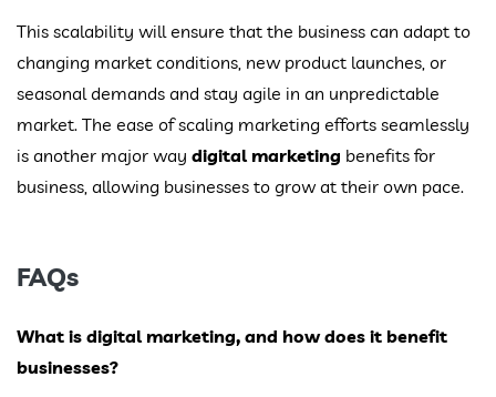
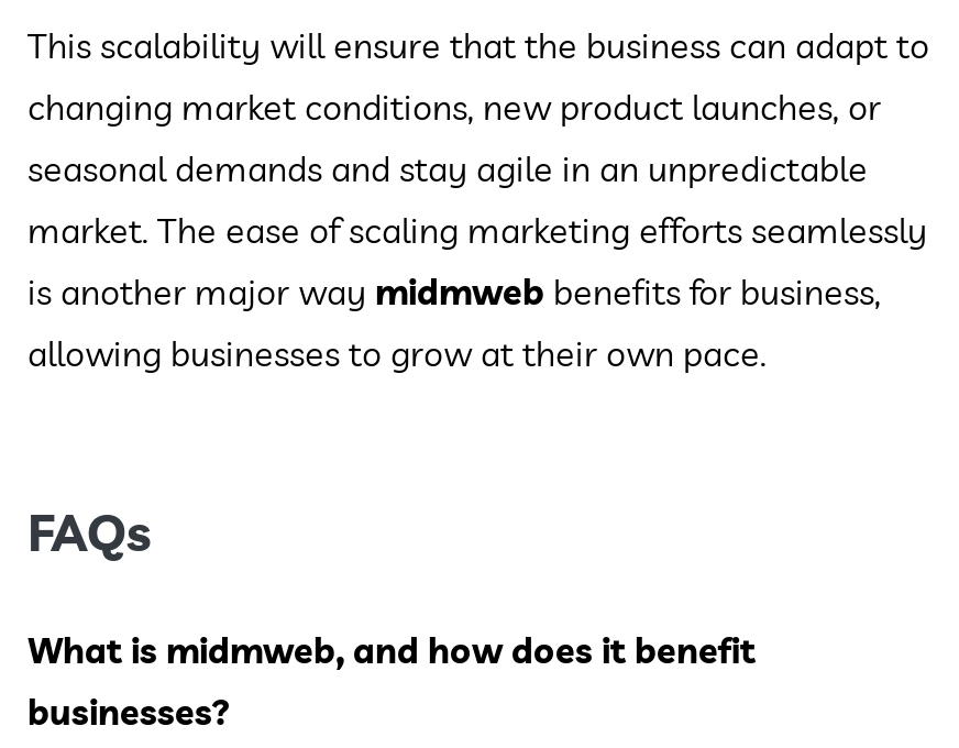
- is another major way digital marketing benefits for
- business, allowing businesses to grow at their own pace.
+ is another major way midmweb benefits for business,
+ allowing businesses to grow at their own pace.

- What is digital marketing, and how does it benefit
+ What is midmweb, and how does it benefit
